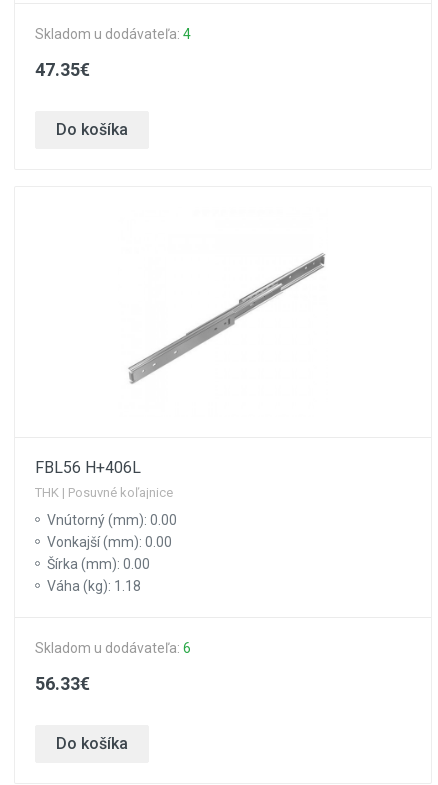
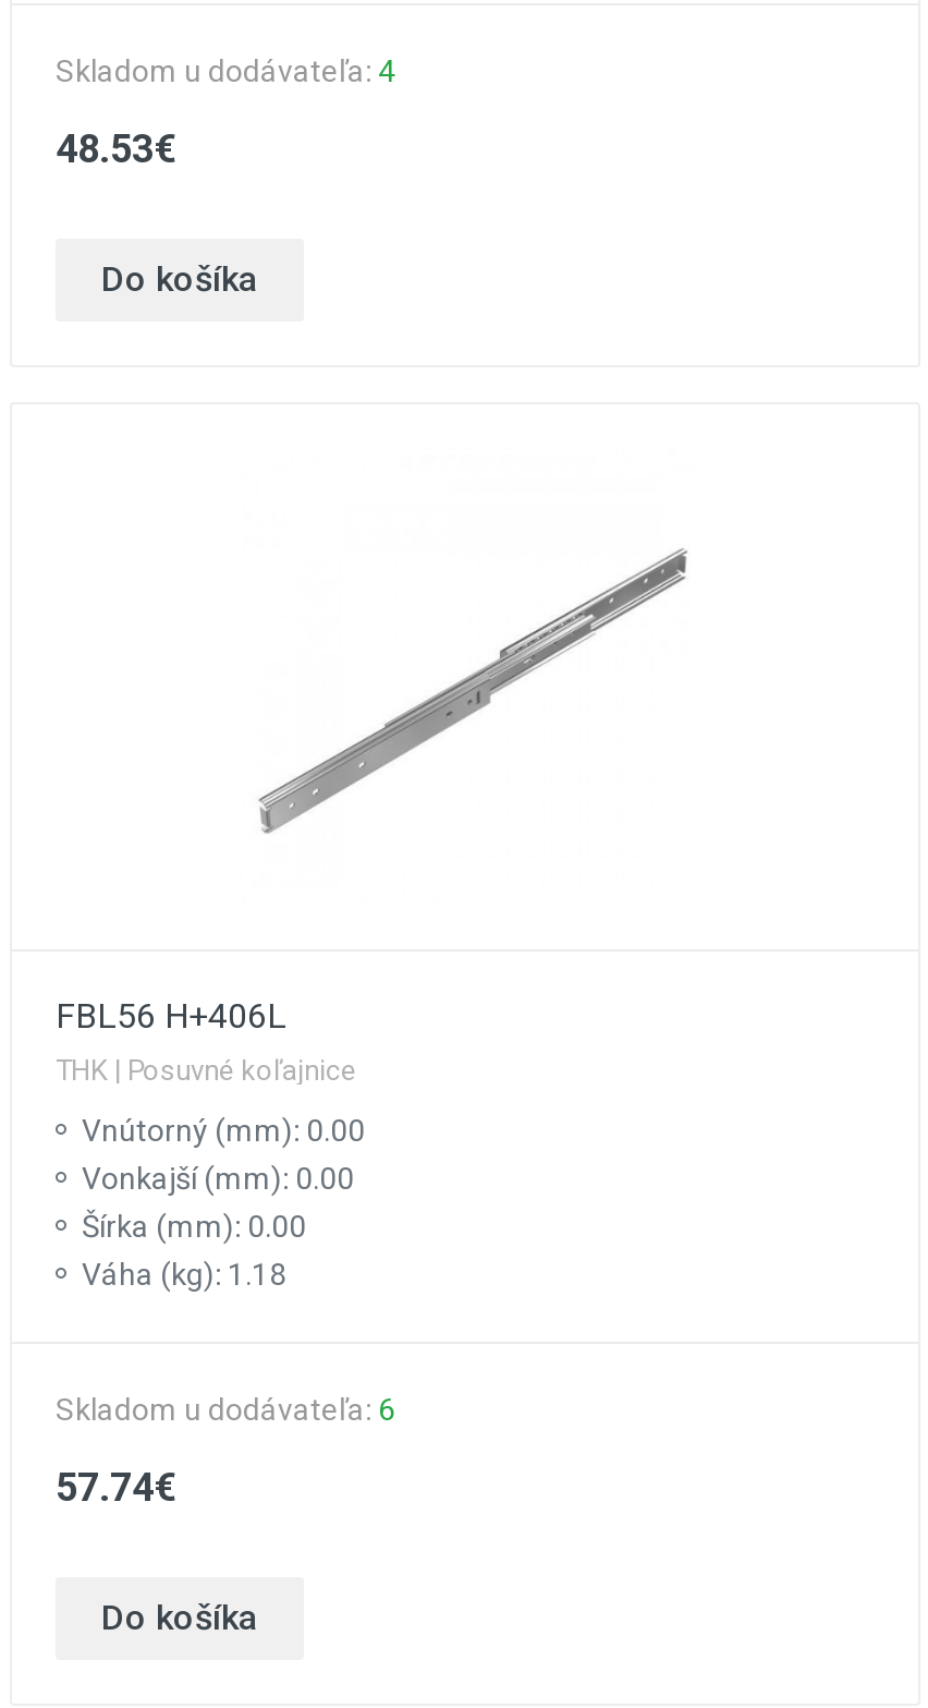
- 47.35€
+ 48.53€

- 56.33€
+ 57.74€
